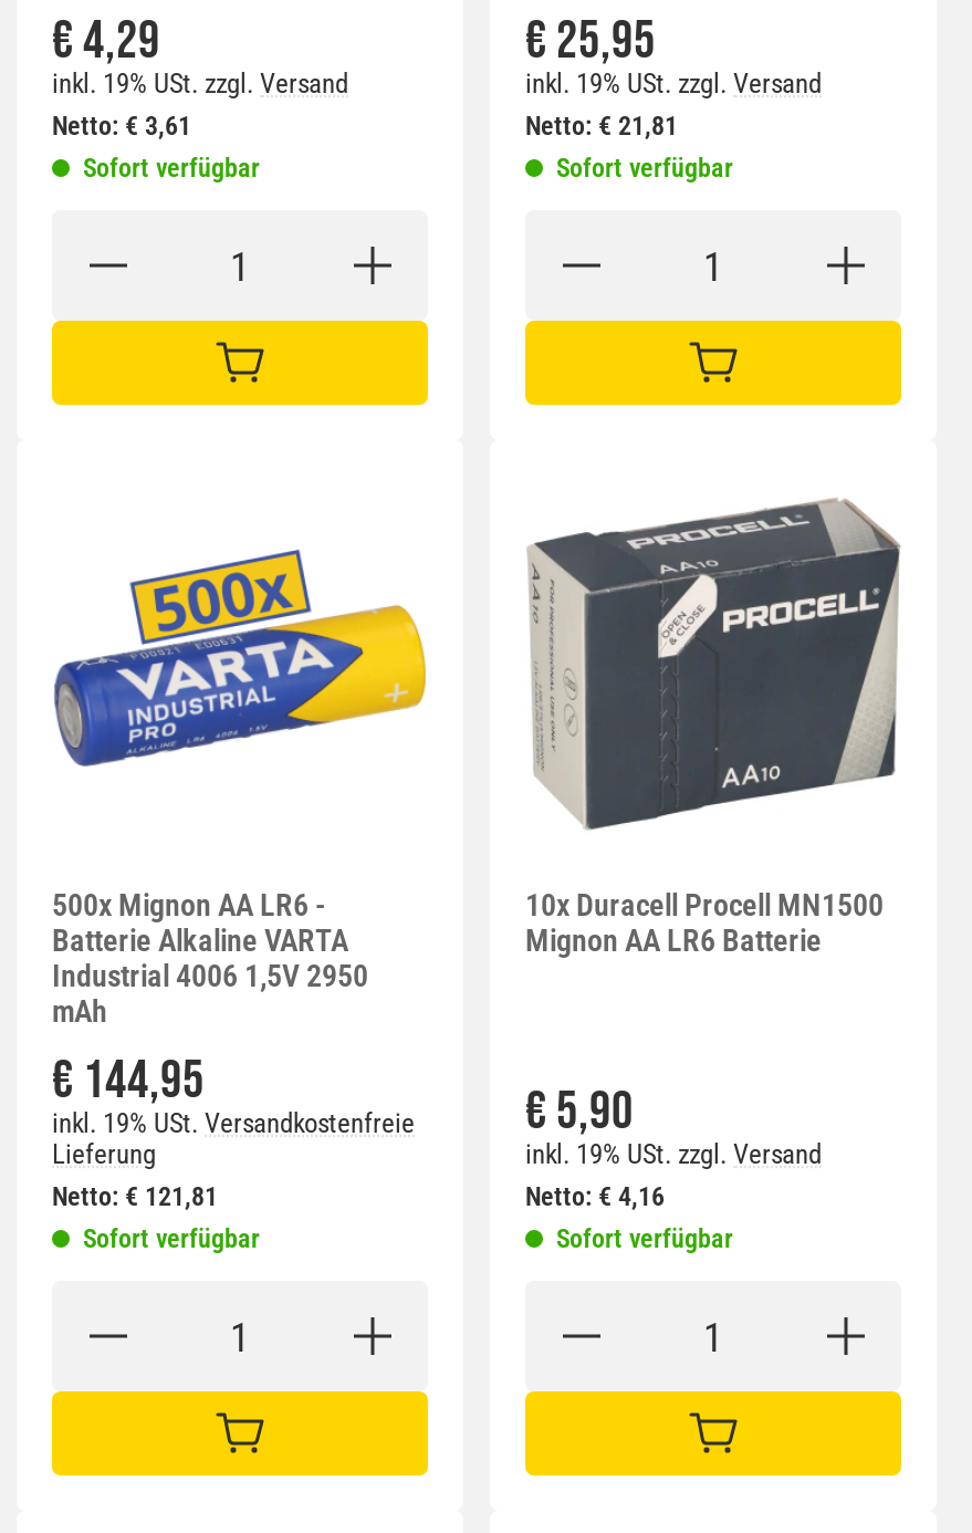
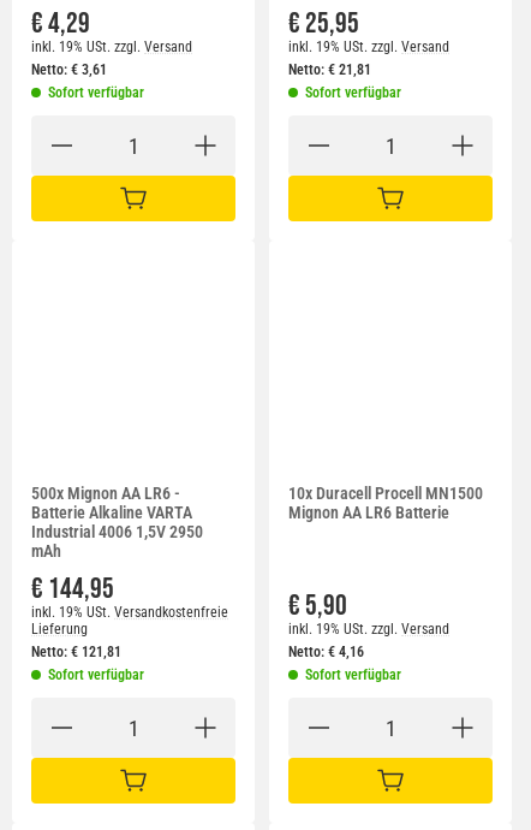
- [image]

- [image]
